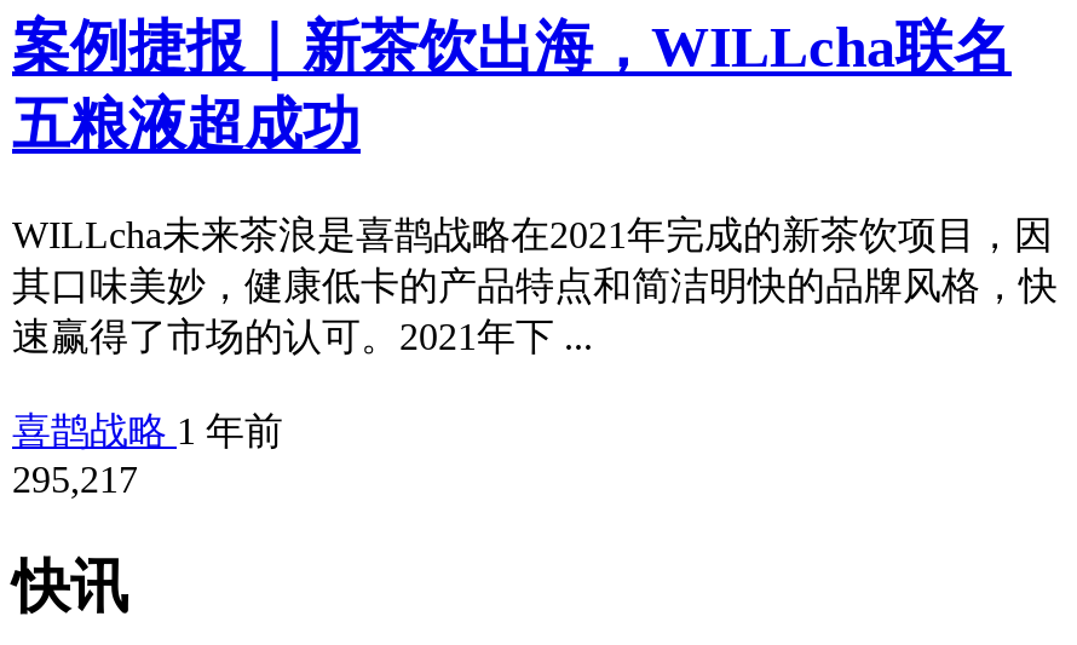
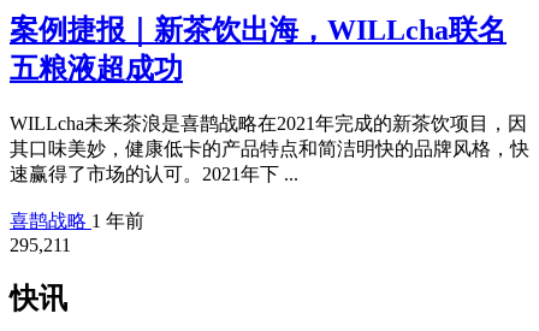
- 295,217
+ 295,211
